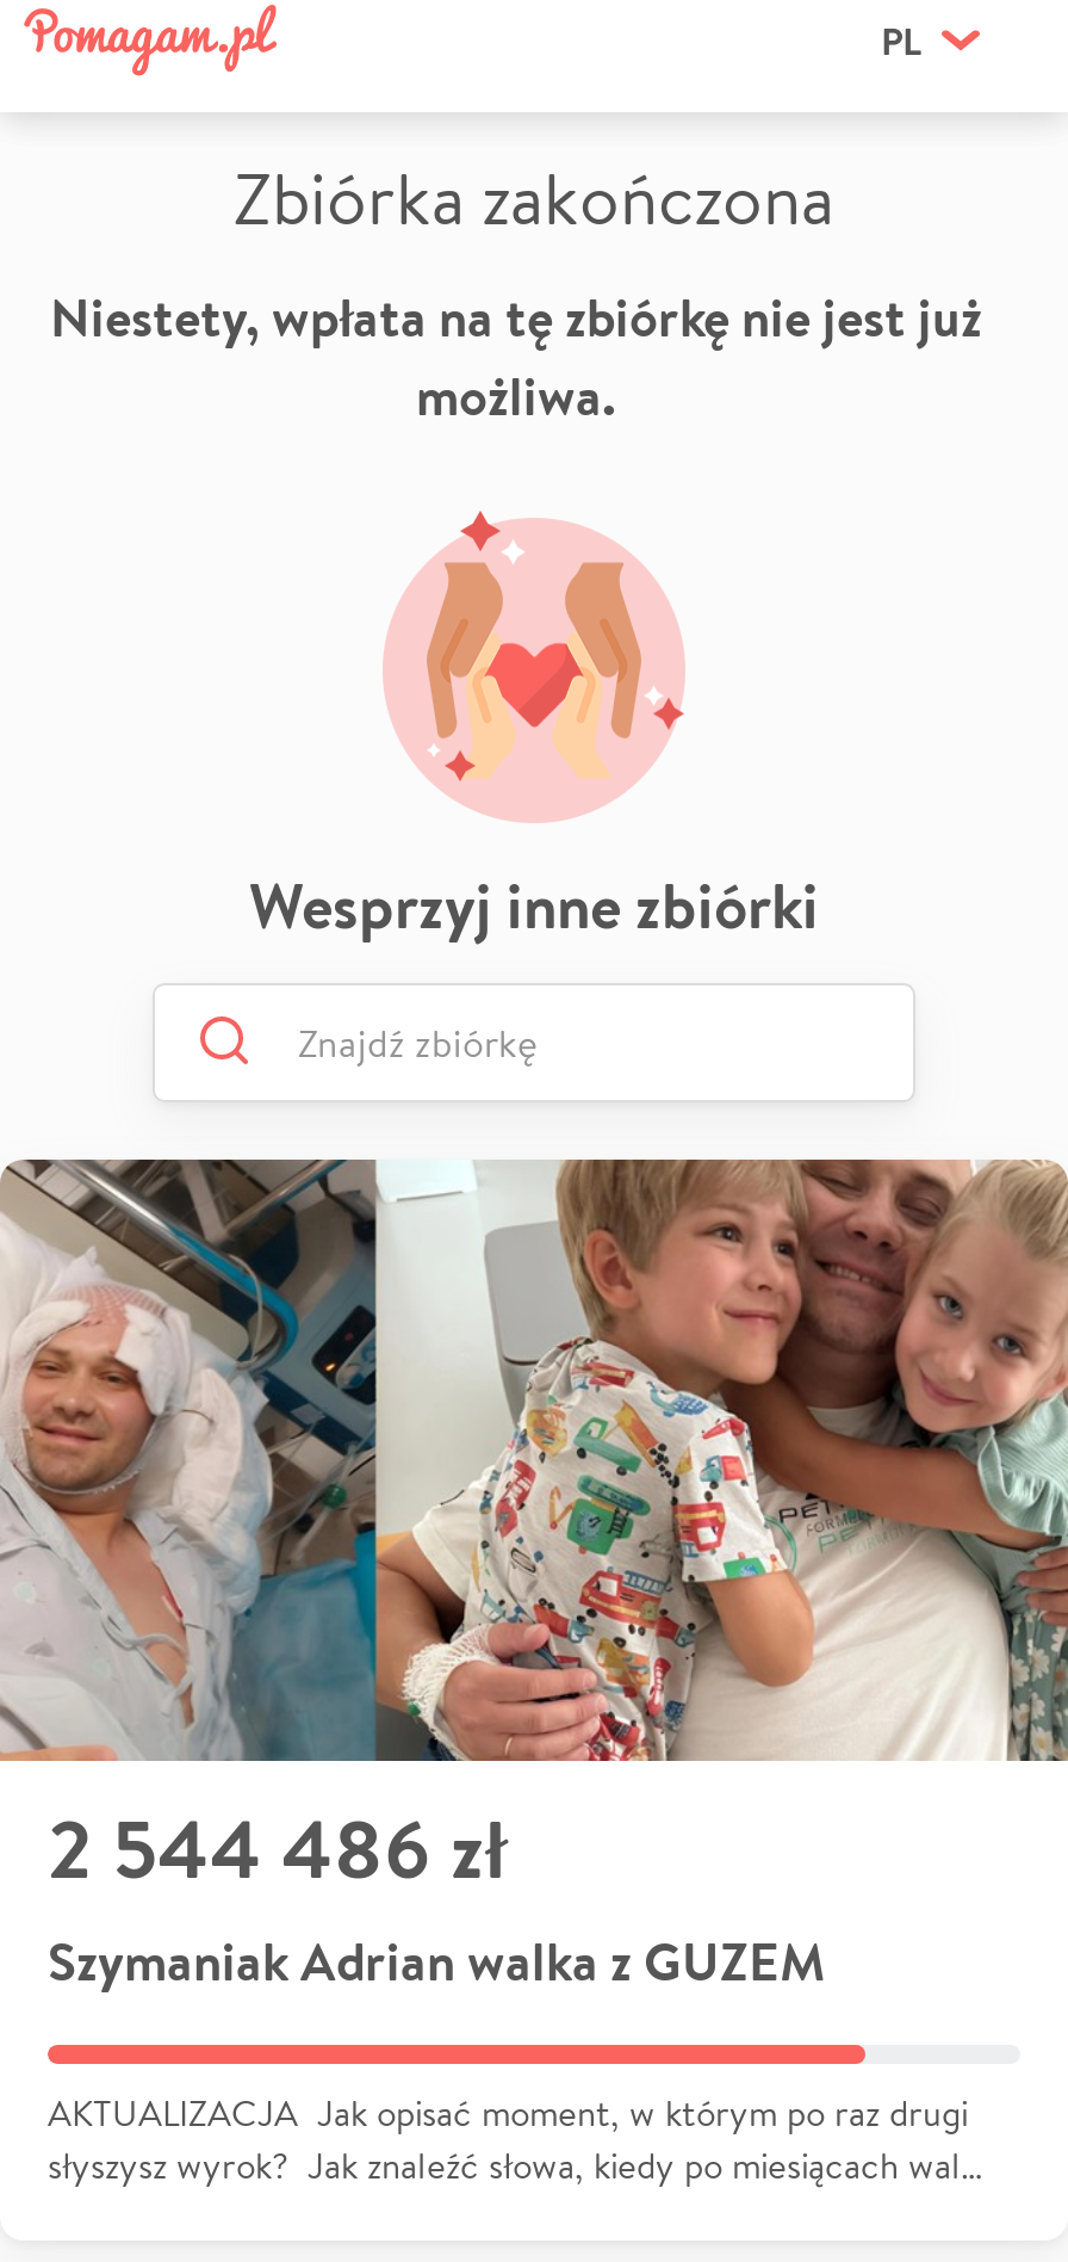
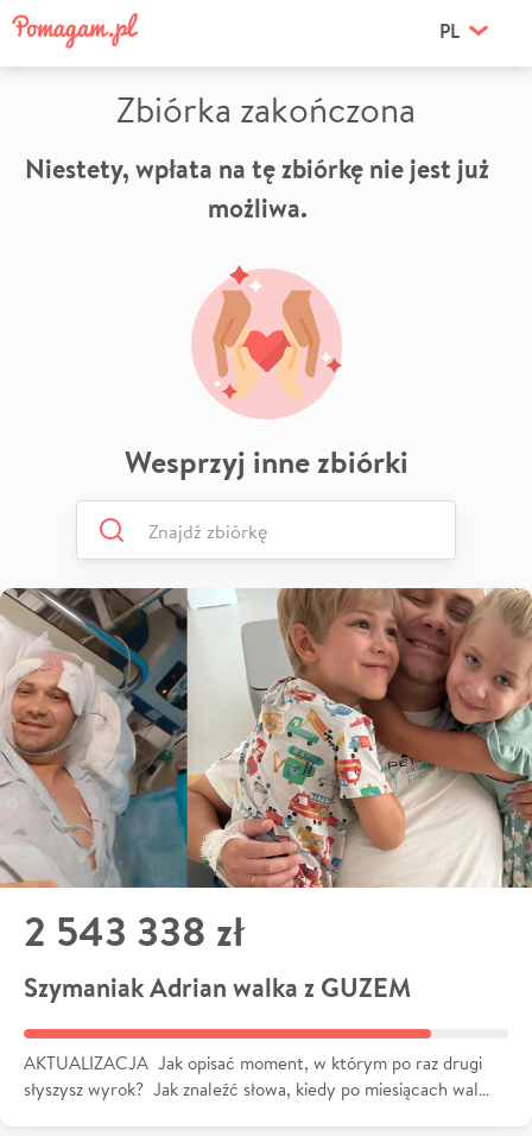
- 2 544 486 zł
+ 2 543 338 zł
